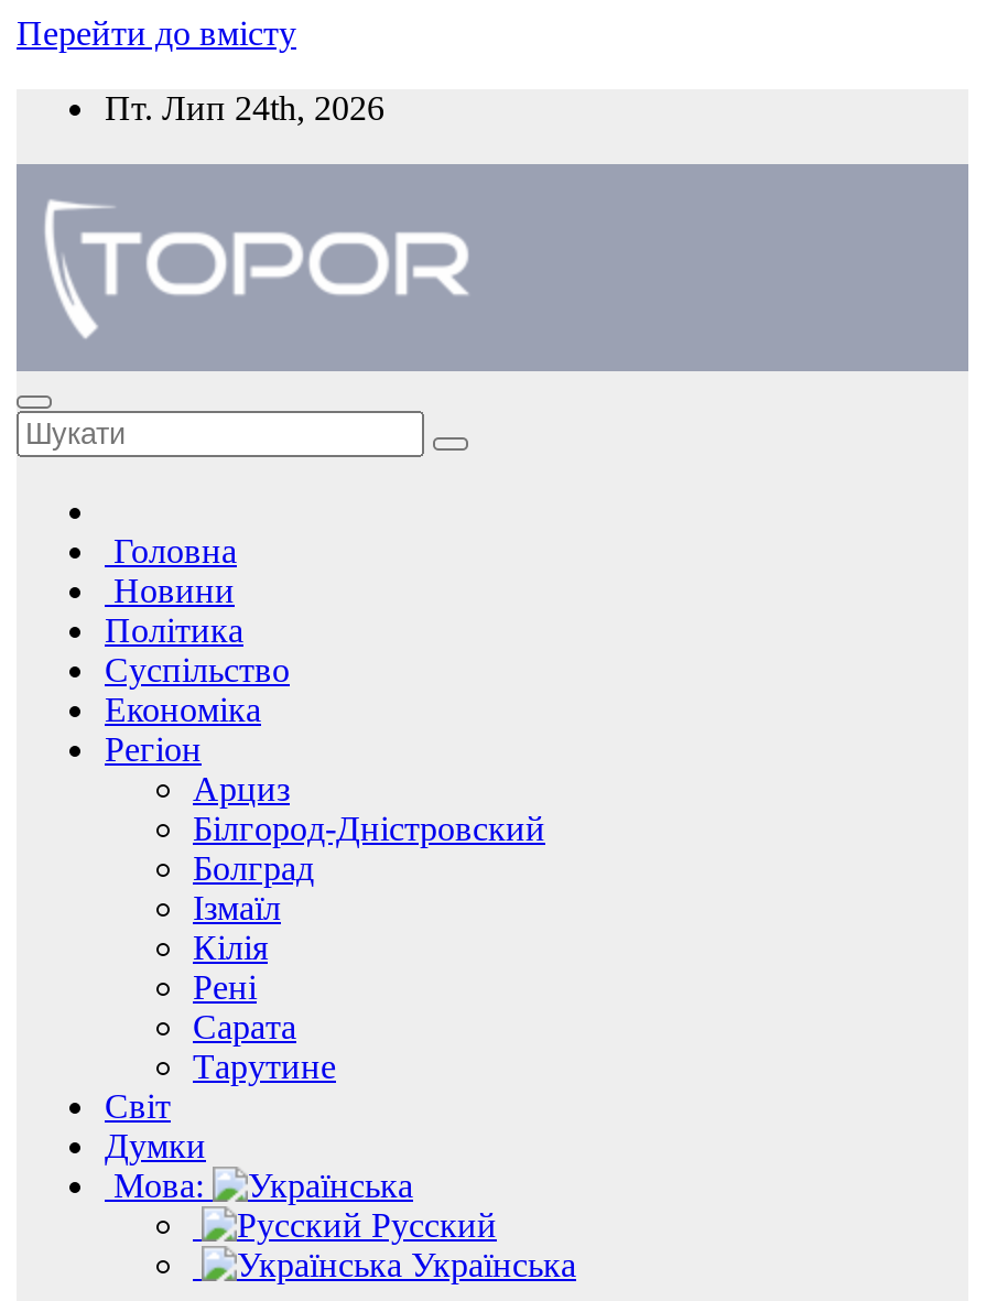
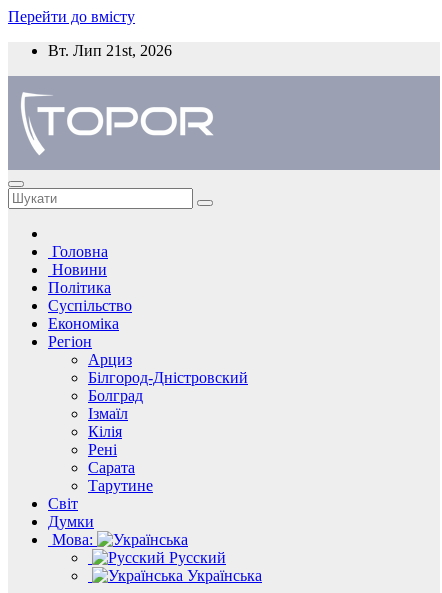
- Пт. Лип 24th, 2026
+ Вт. Лип 21st, 2026
